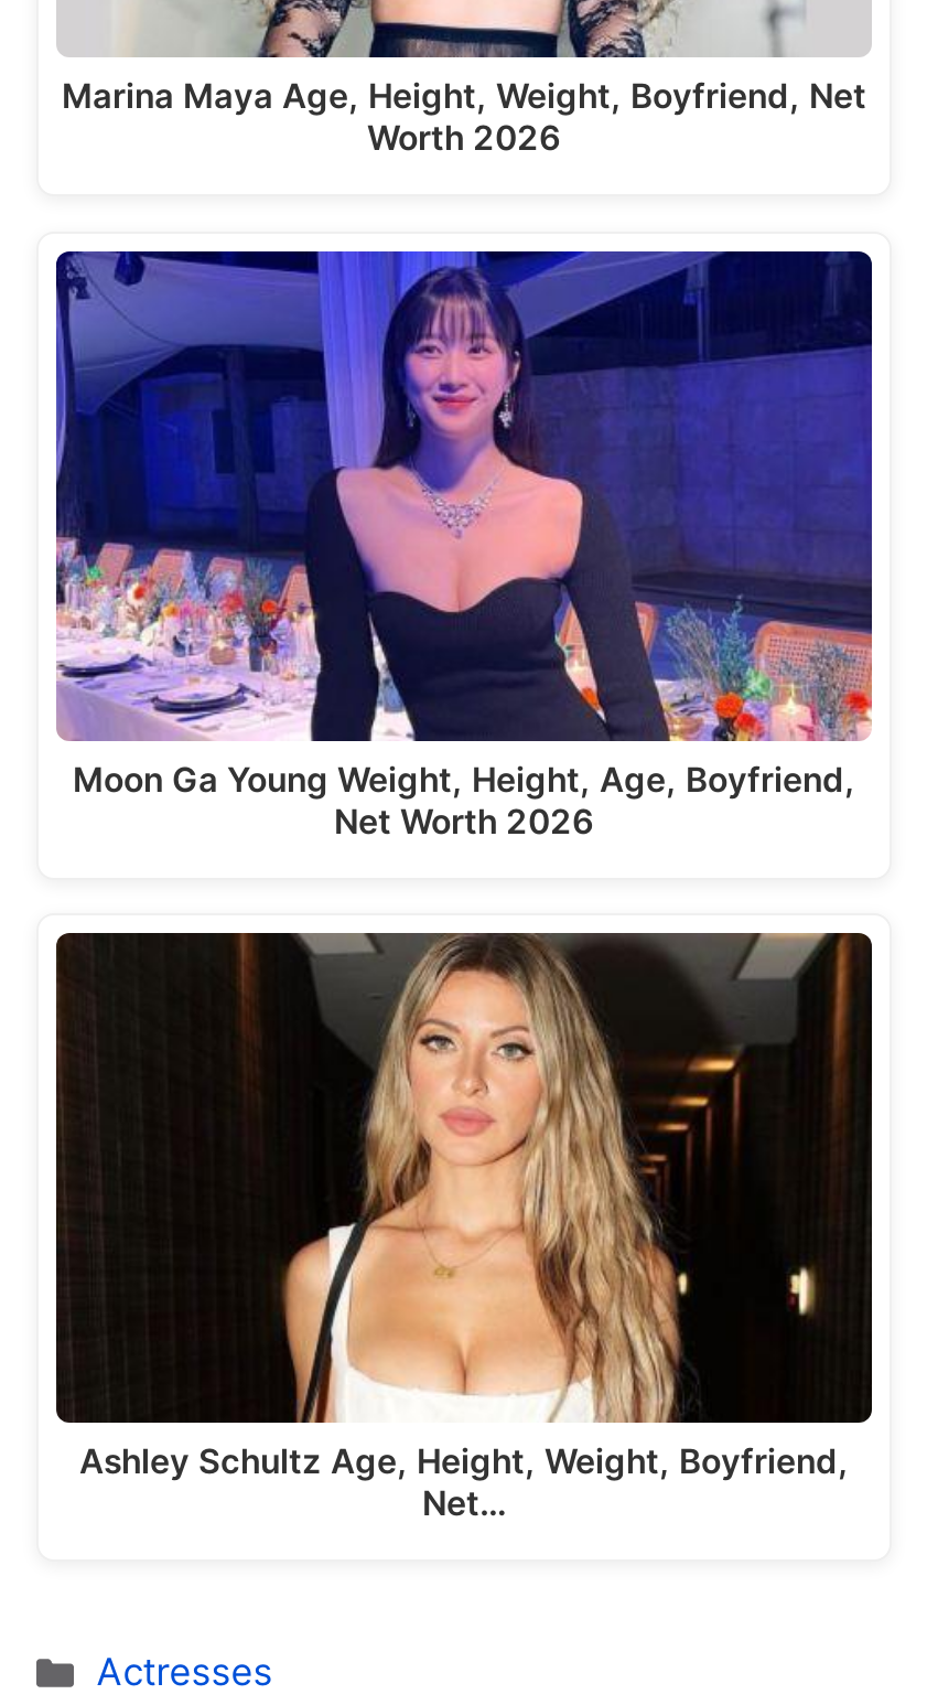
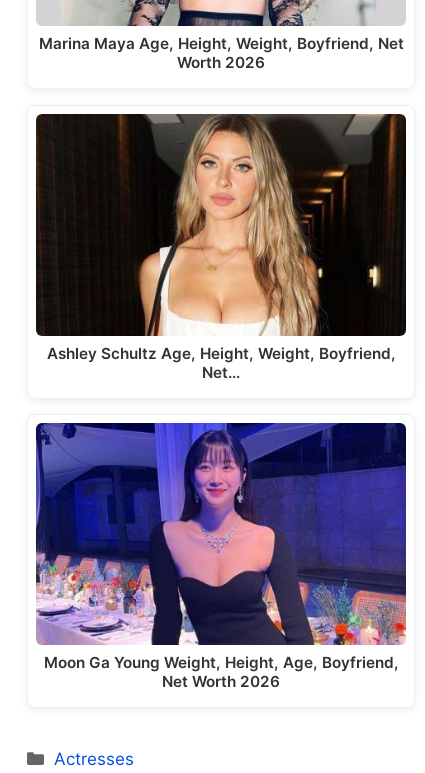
moved down: [image] | Moon Ga Young Weight, Height, Age, Boyfriend, | Net Worth 2026

moved up: [image] | Ashley Schultz Age, Height, Weight, Boyfriend, | Net…
